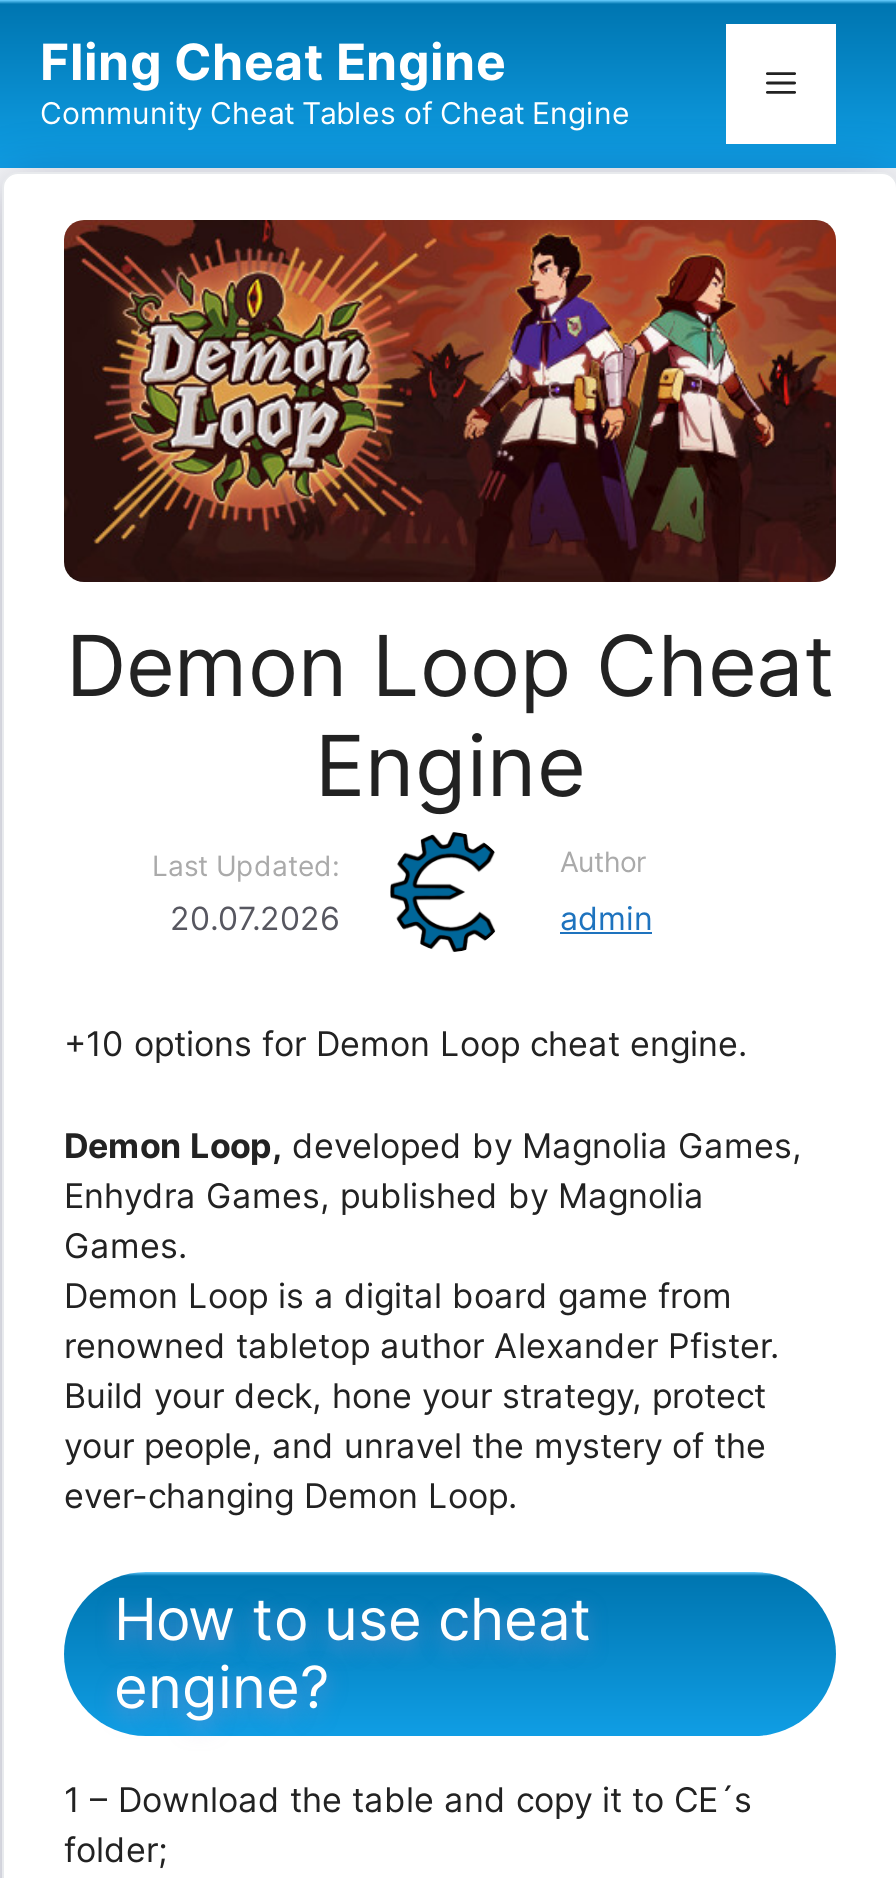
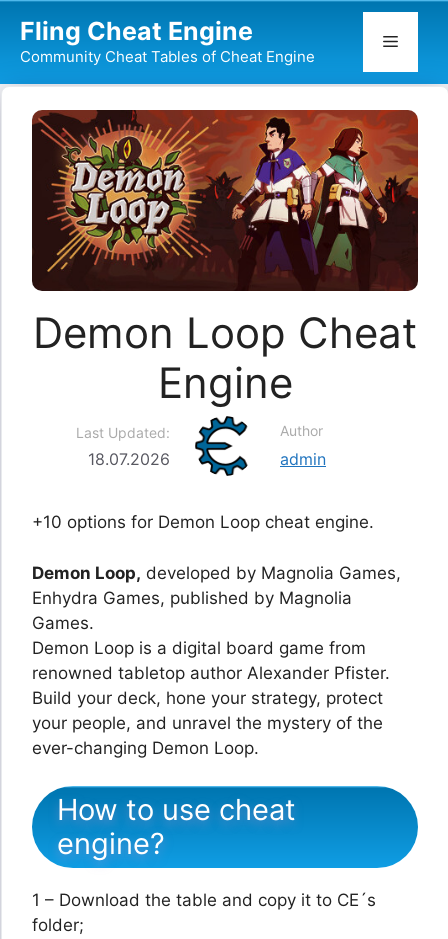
- 20.07.2026
+ 18.07.2026
